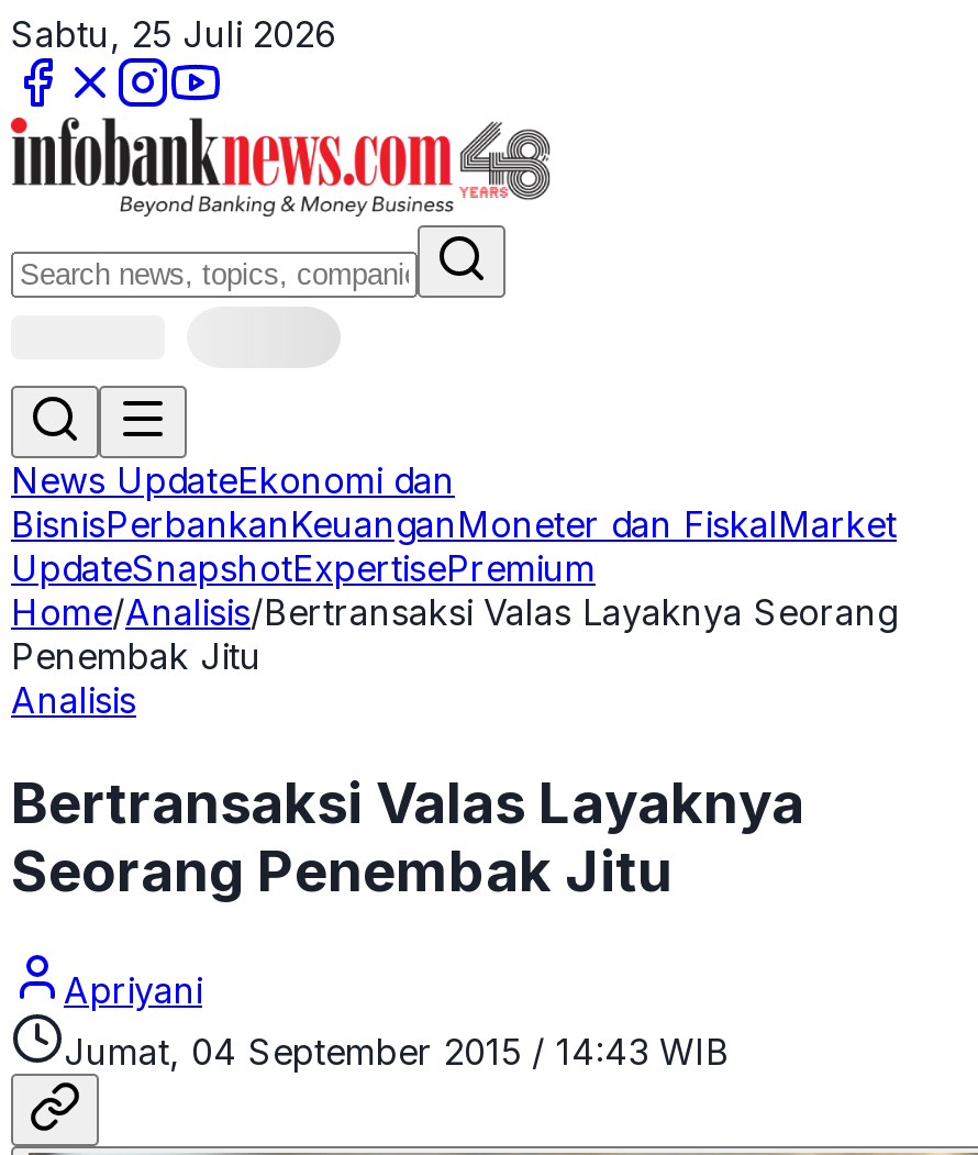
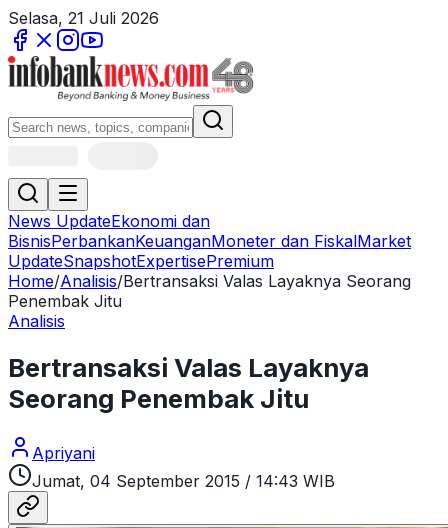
- Sabtu, 25 Juli 2026
+ Selasa, 21 Juli 2026
